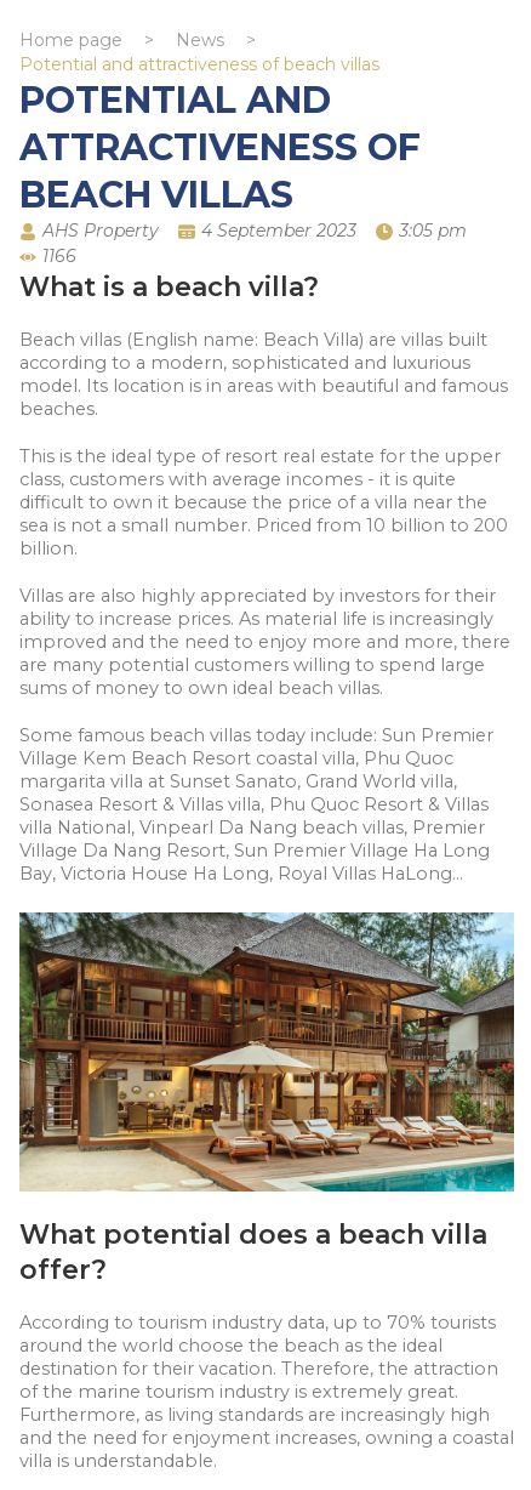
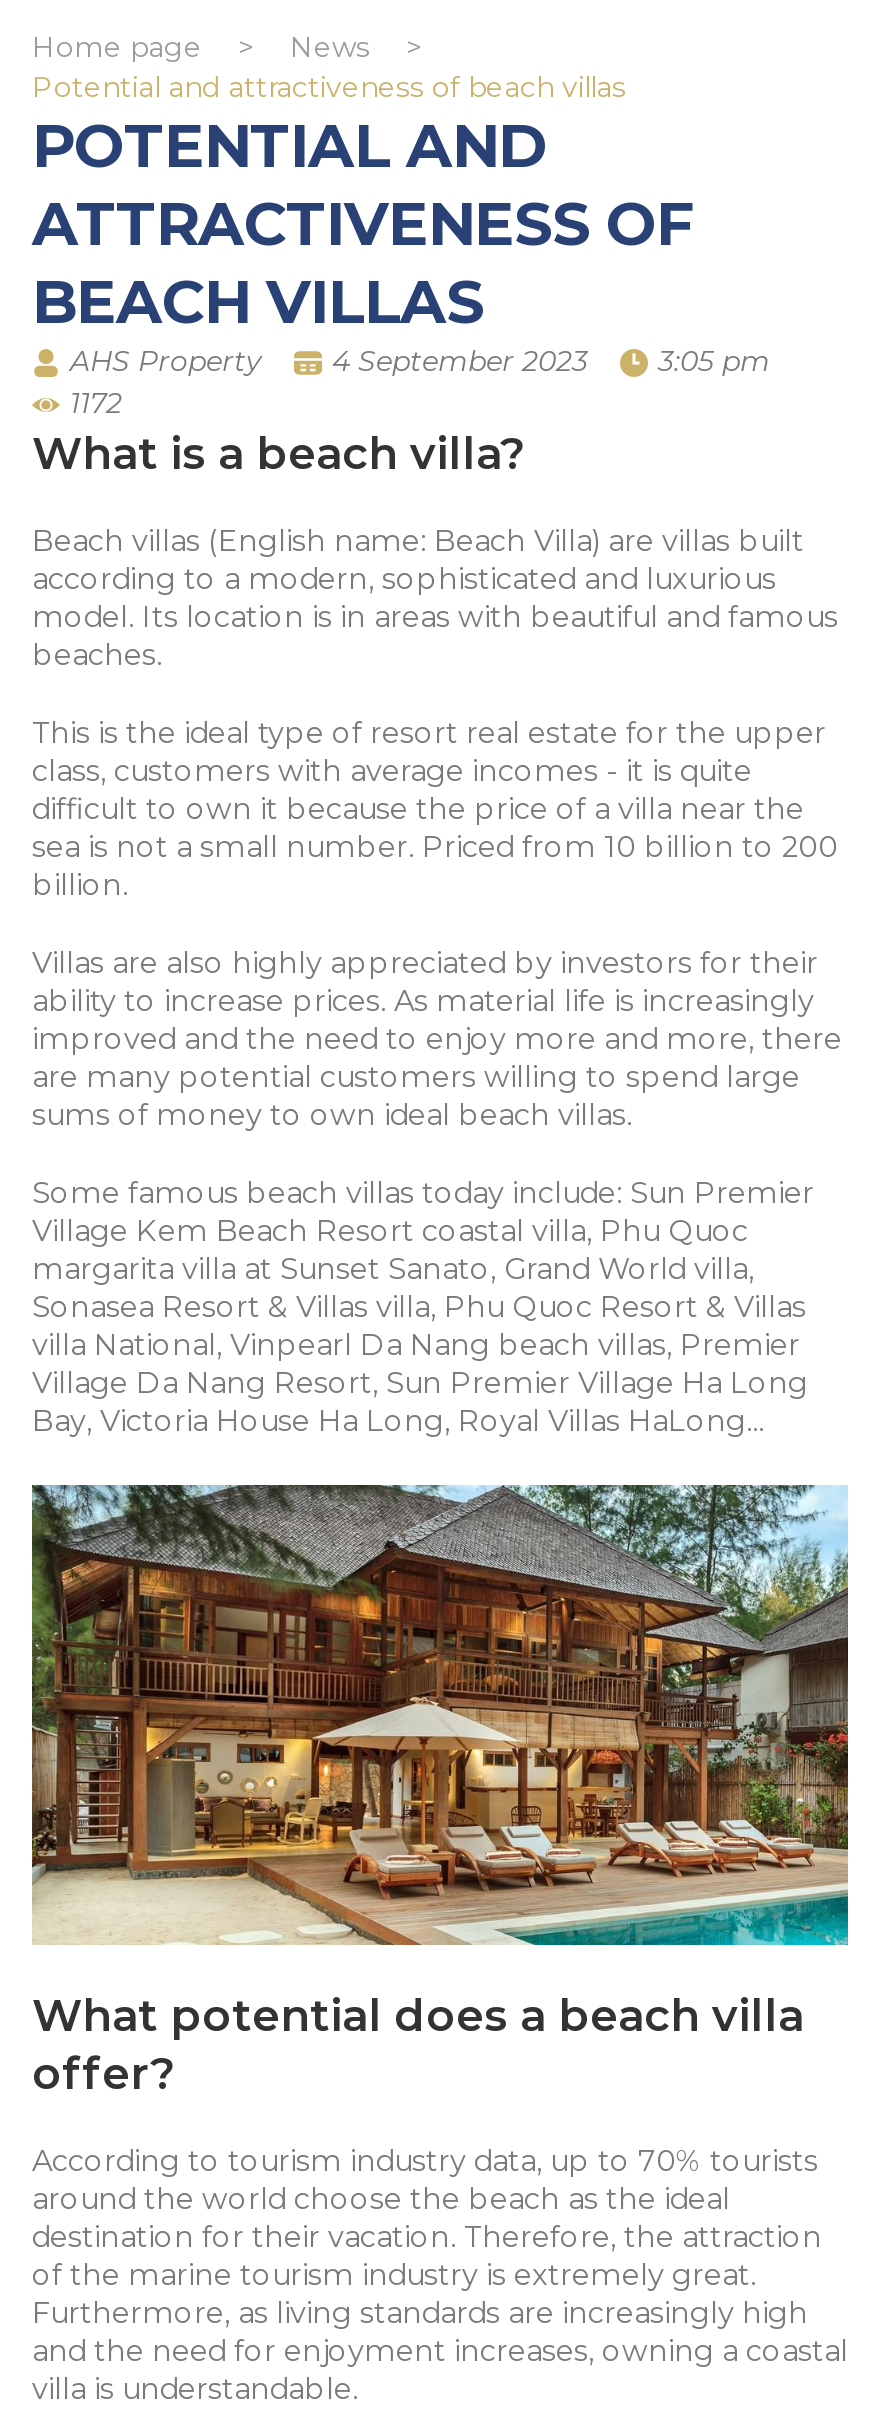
- 1166
+ 1172
